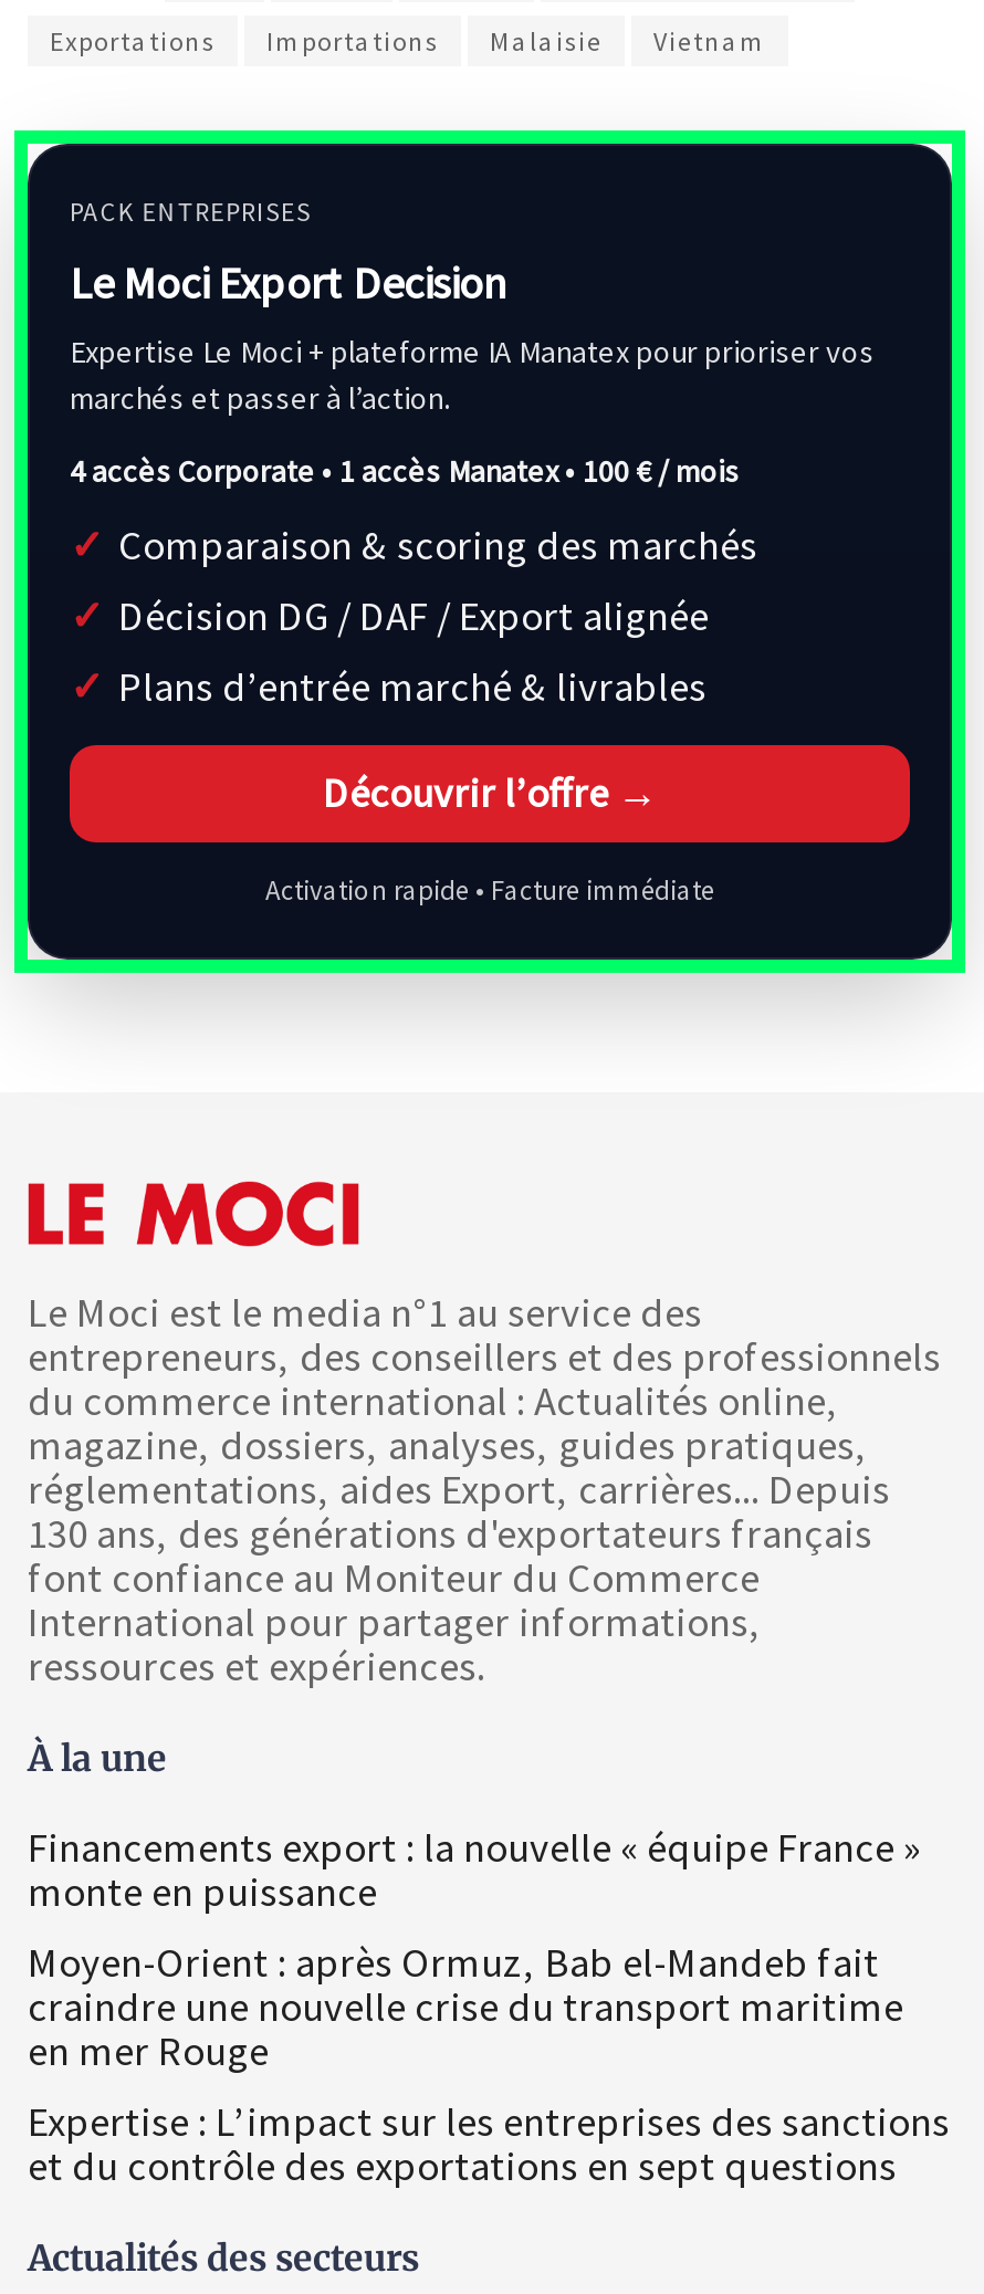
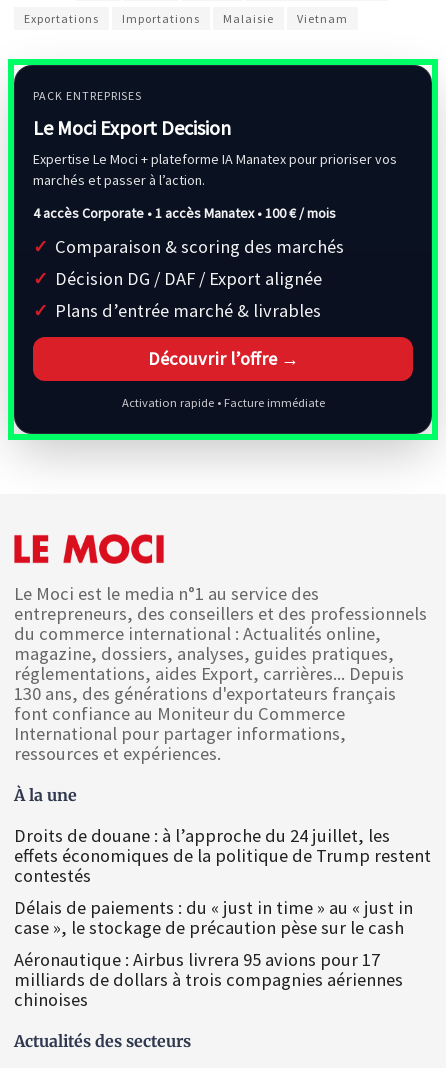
- Financements export : la nouvelle « équipe France »
- monte en puissance
- Moyen-Orient : après Ormuz, Bab el-Mandeb fait
- craindre une nouvelle crise du transport maritime
- en mer Rouge
- Expertise : L’impact sur les entreprises des sanctions
- et du contrôle des exportations en sept questions
+ Droits de douane : à l’approche du 24 juillet, les
+ effets économiques de la politique de Trump restent
+ contestés
+ Délais de paiements : du « just in time » au « just in
+ case », le stockage de précaution pèse sur le cash
+ Aéronautique : Airbus livrera 95 avions pour 17
+ milliards de dollars à trois compagnies aériennes
+ chinoises
